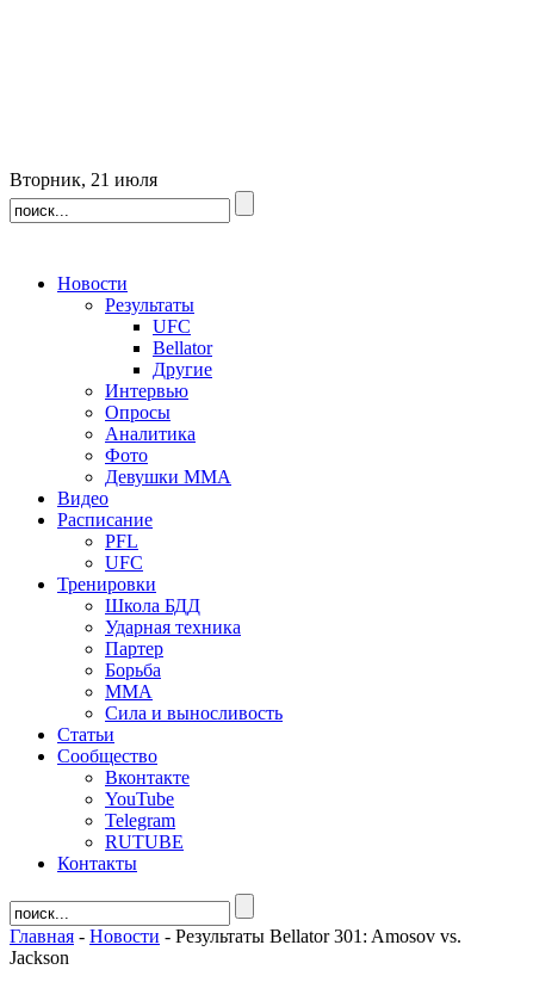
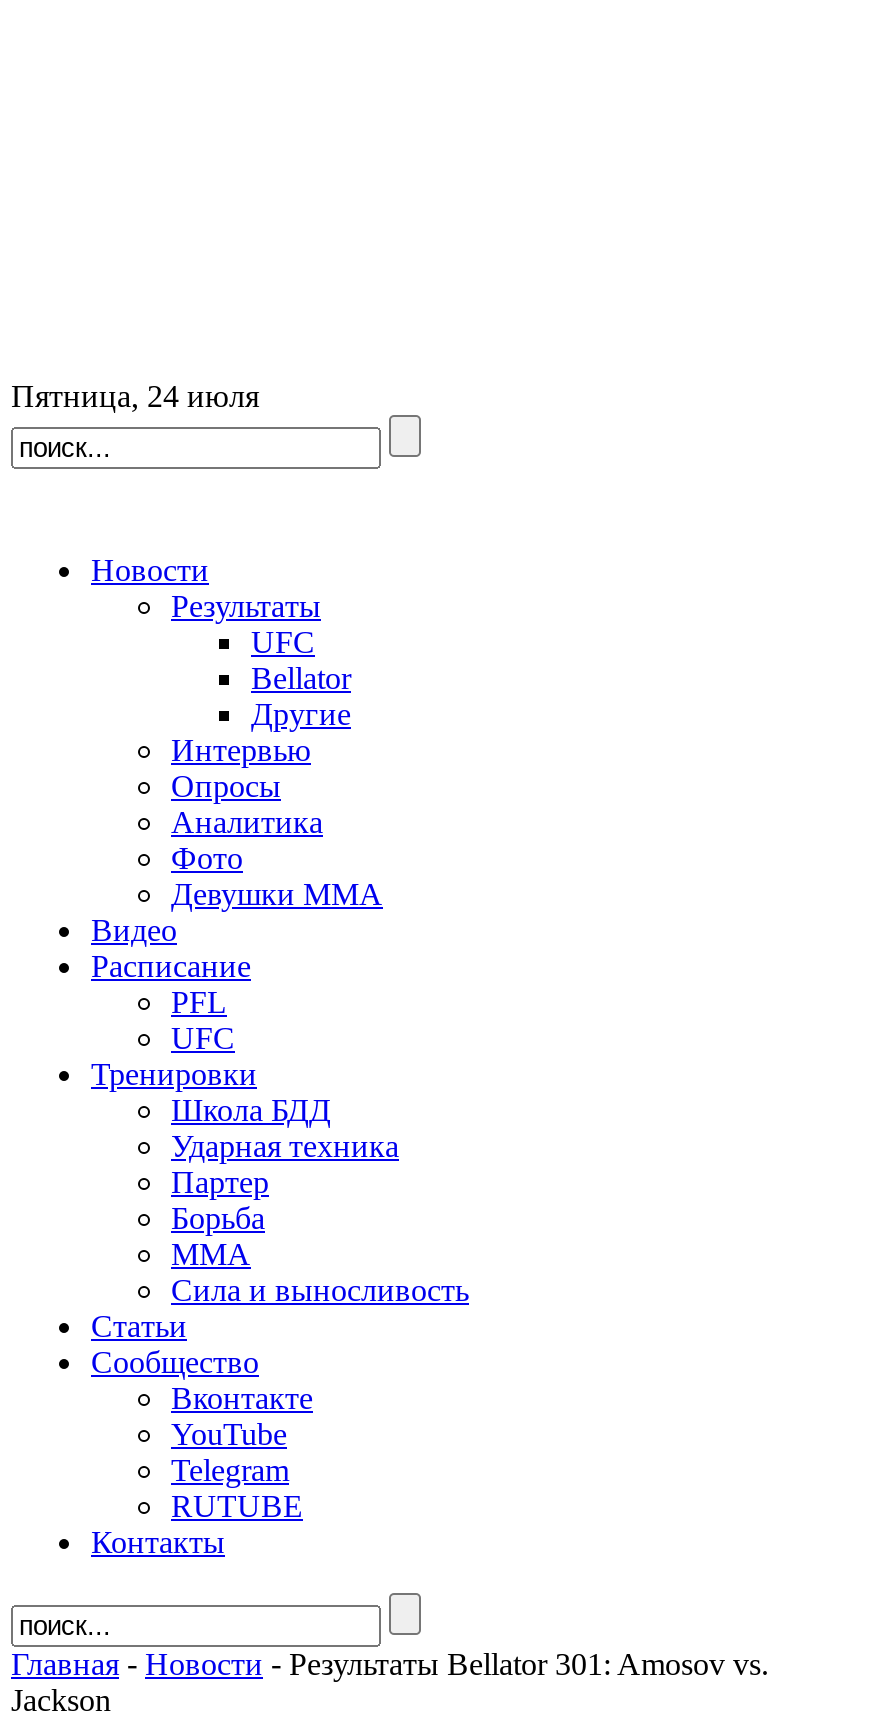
- Вторник, 21 июля
+ Пятница, 24 июля
